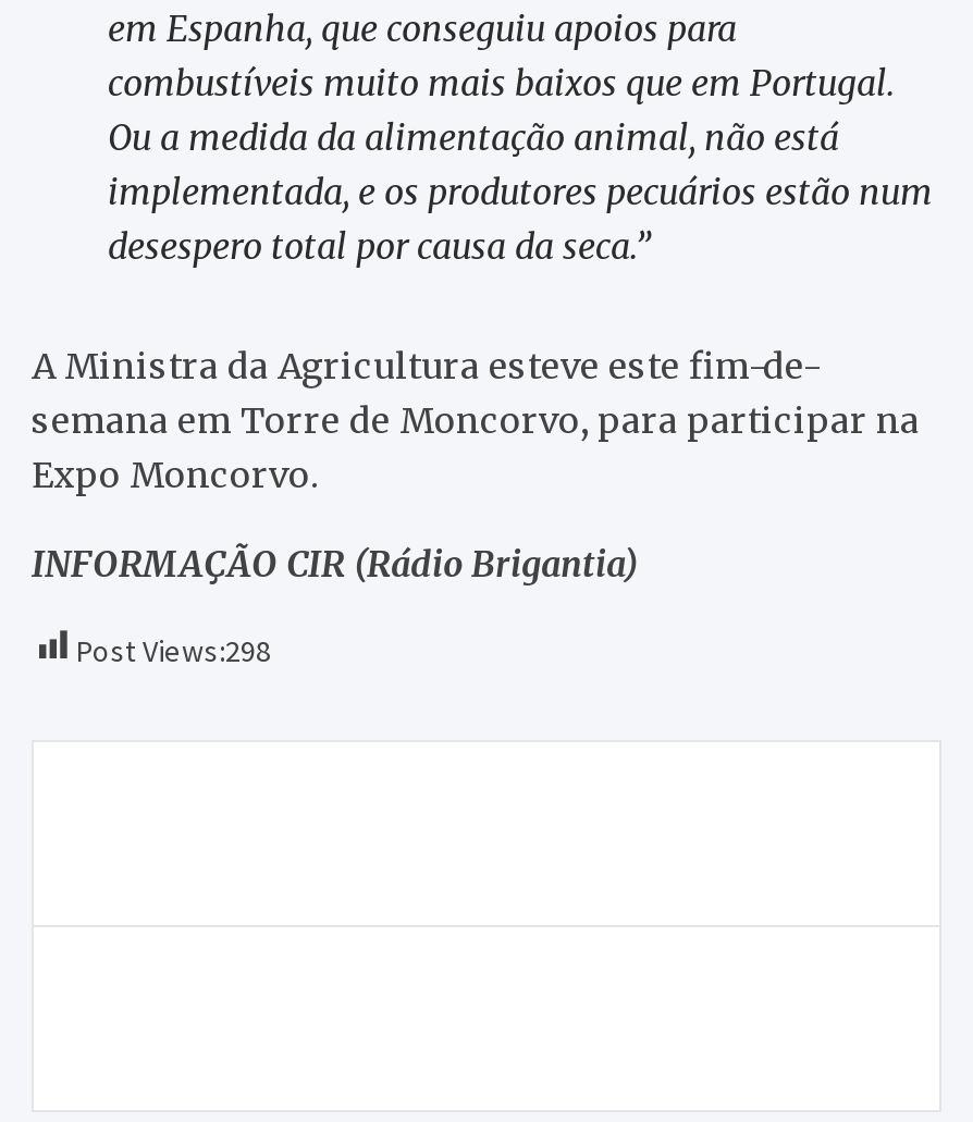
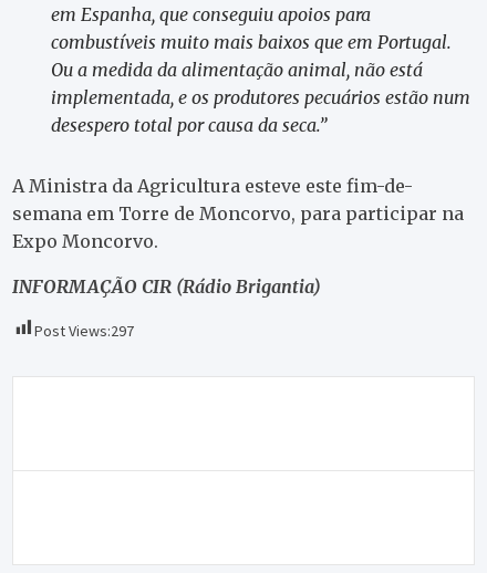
- Post Views:298
+ Post Views:297
